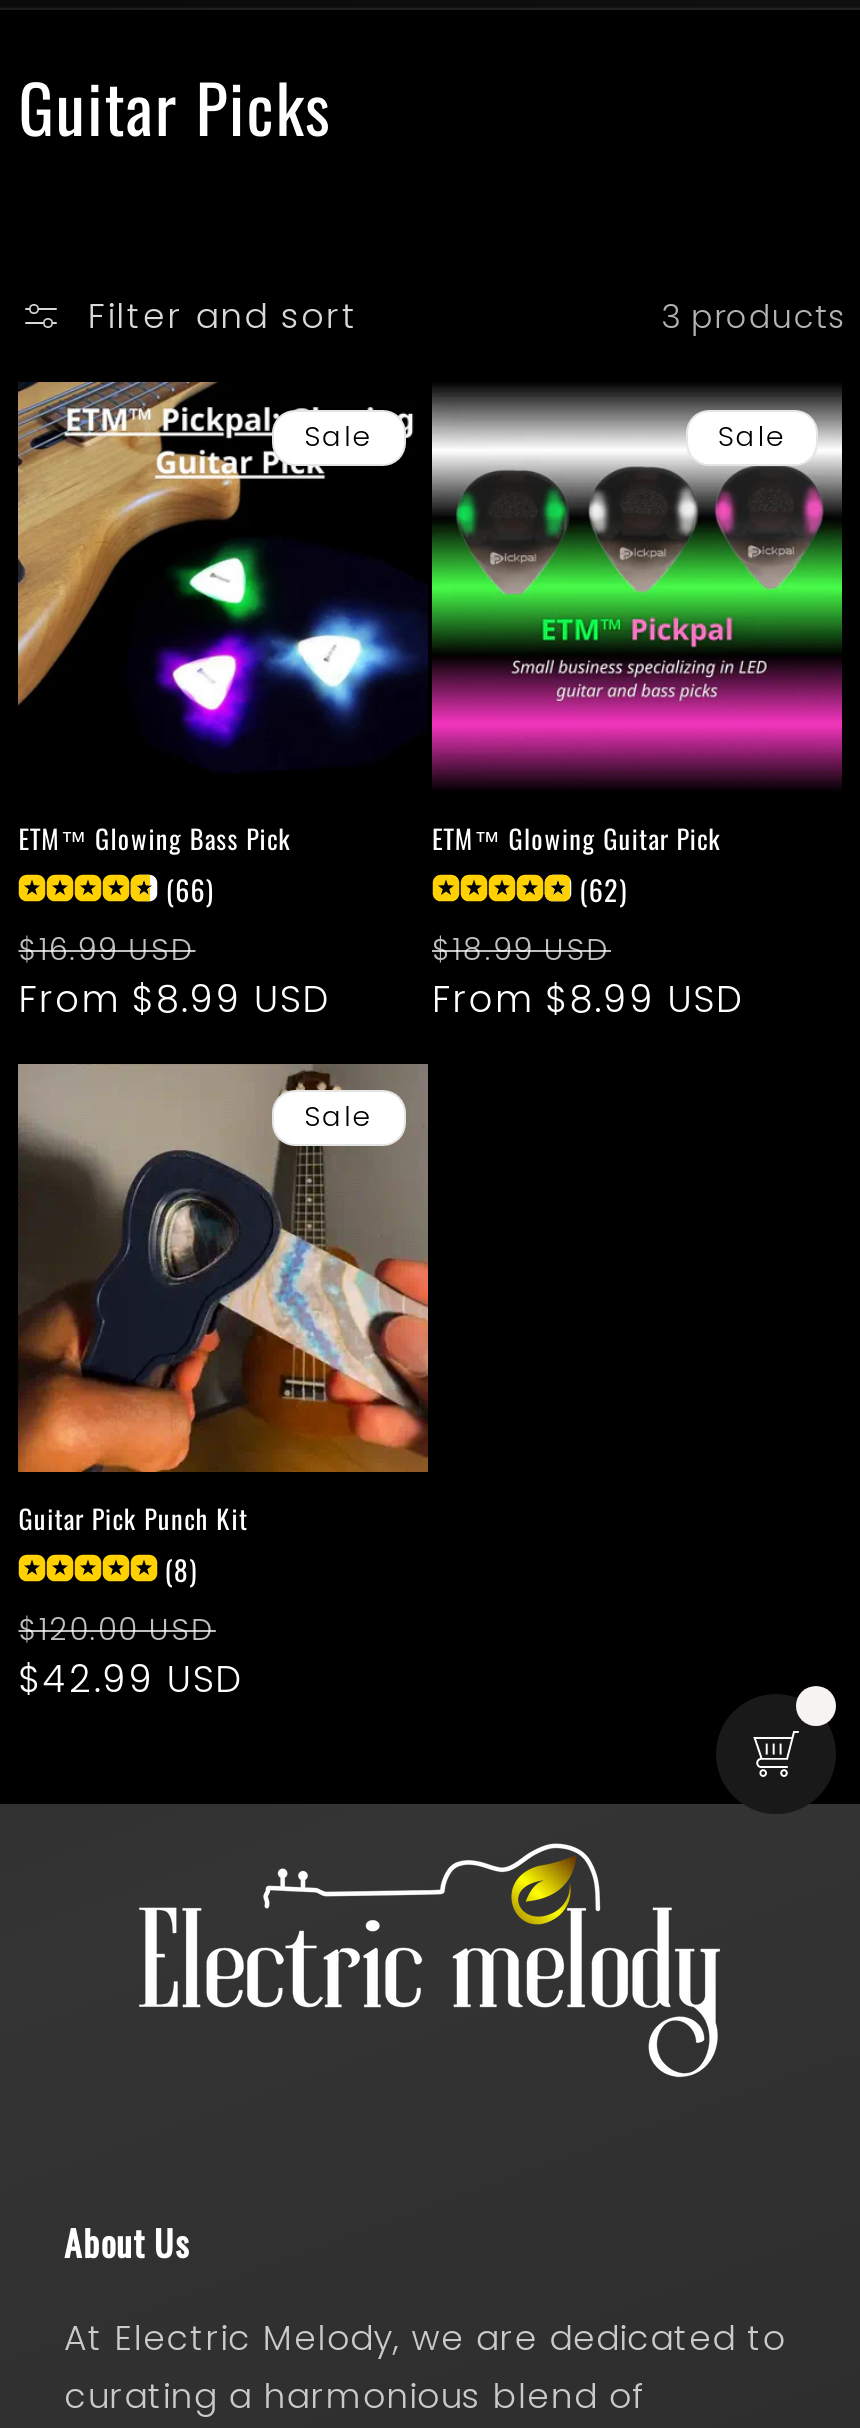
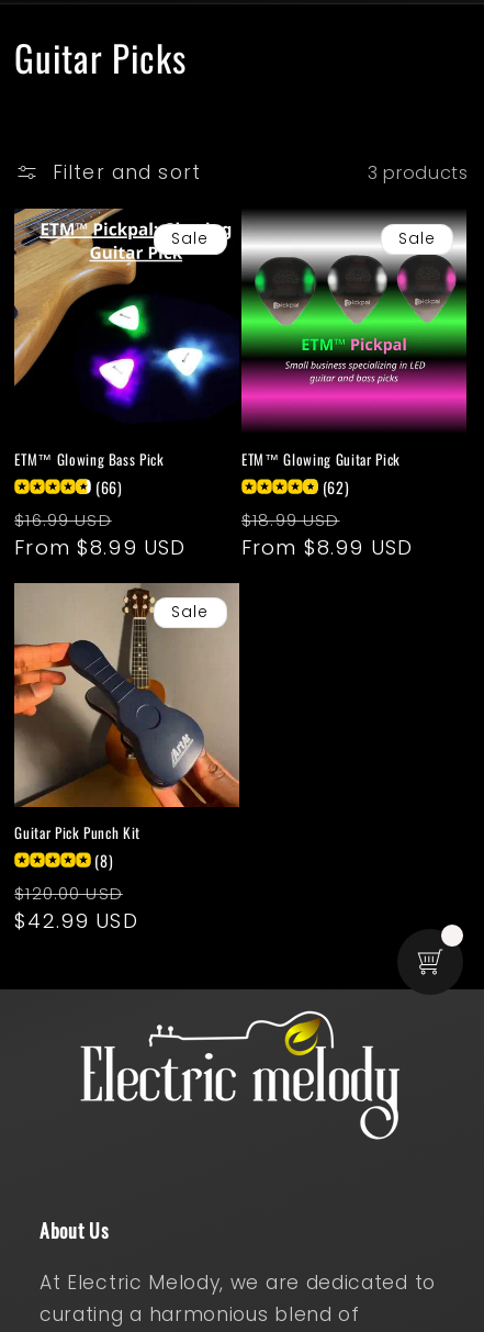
- [image]
+ [image]
